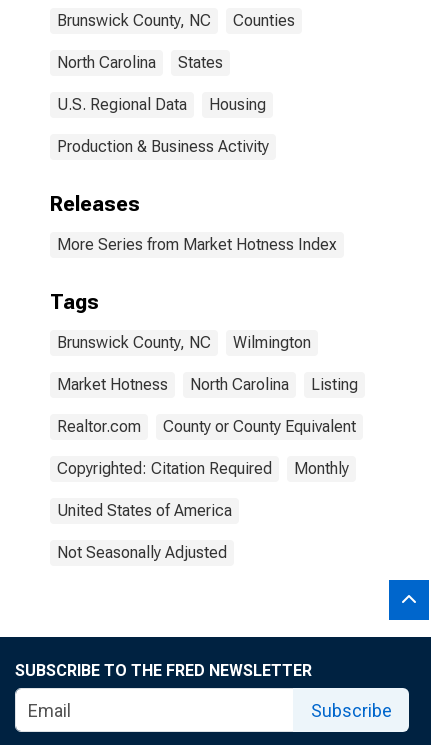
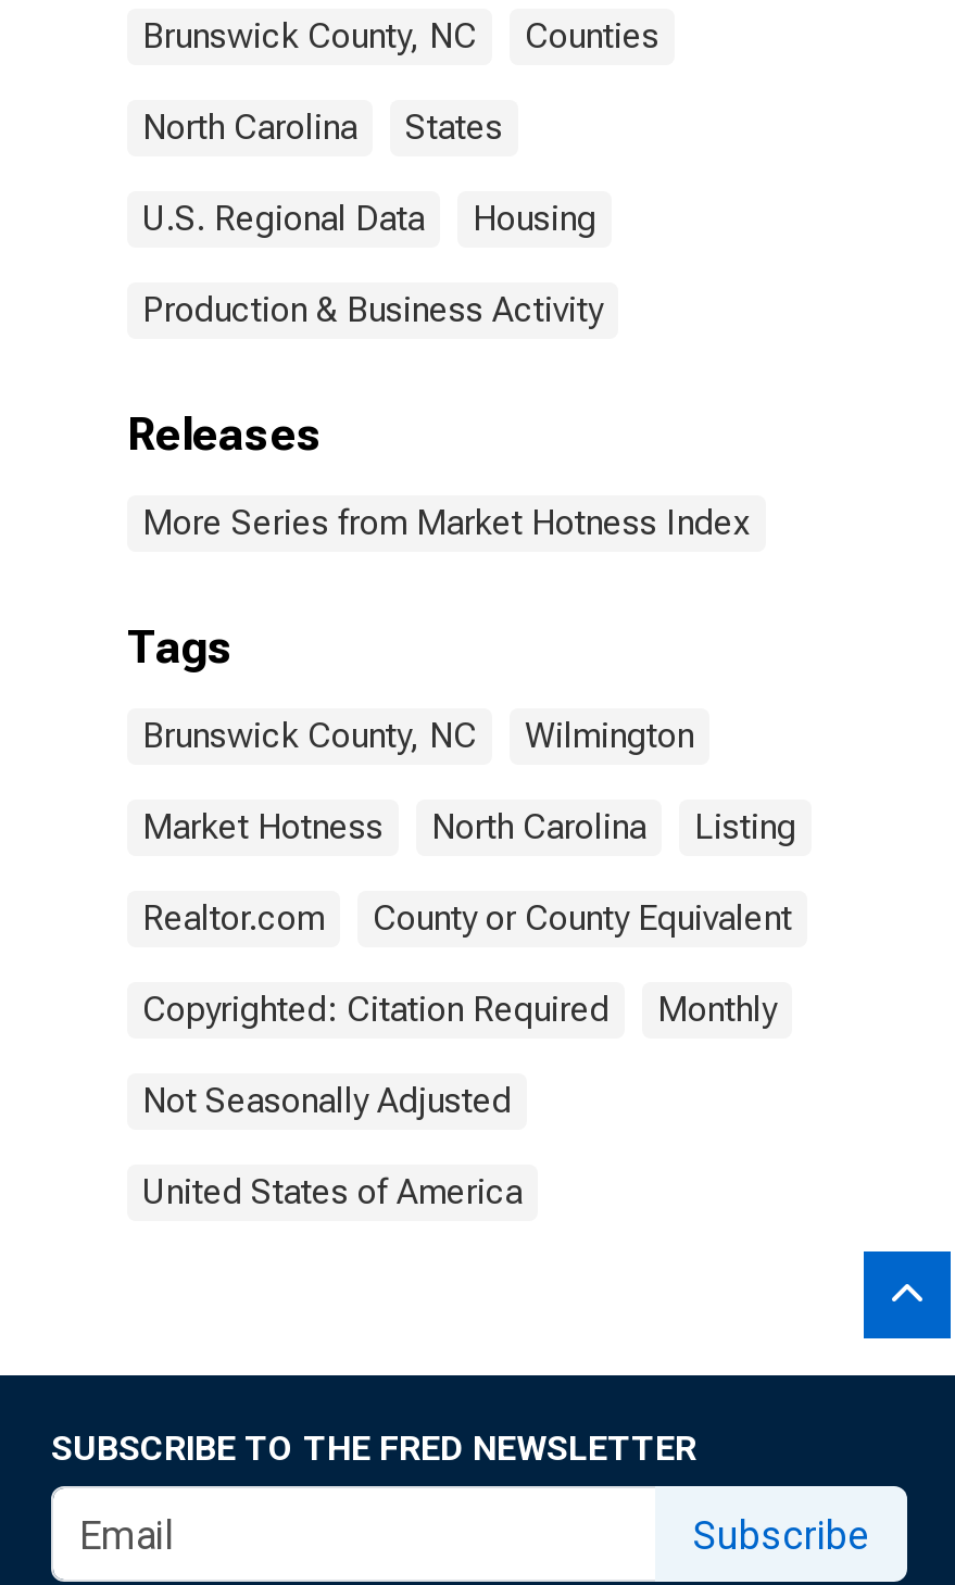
moved down: United States of America

moved up: Not Seasonally Adjusted
